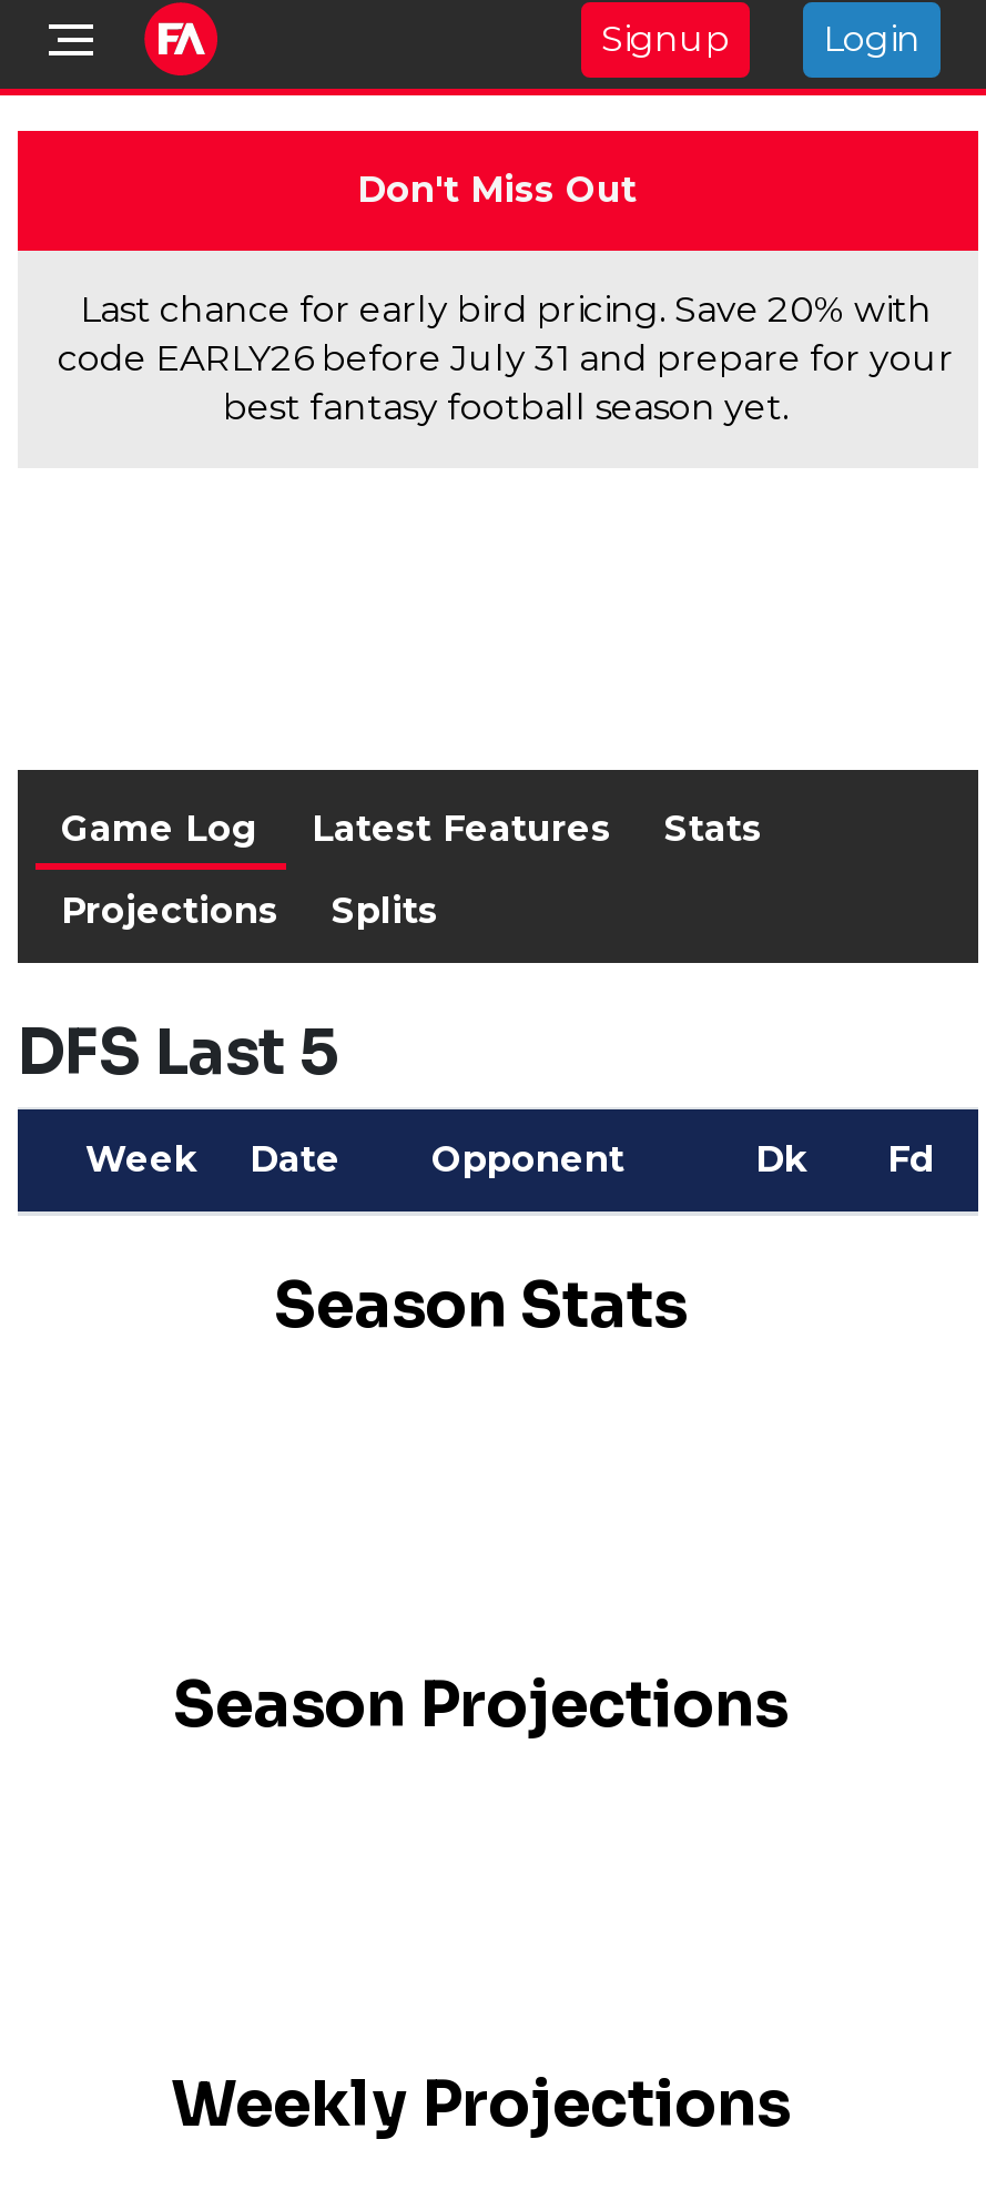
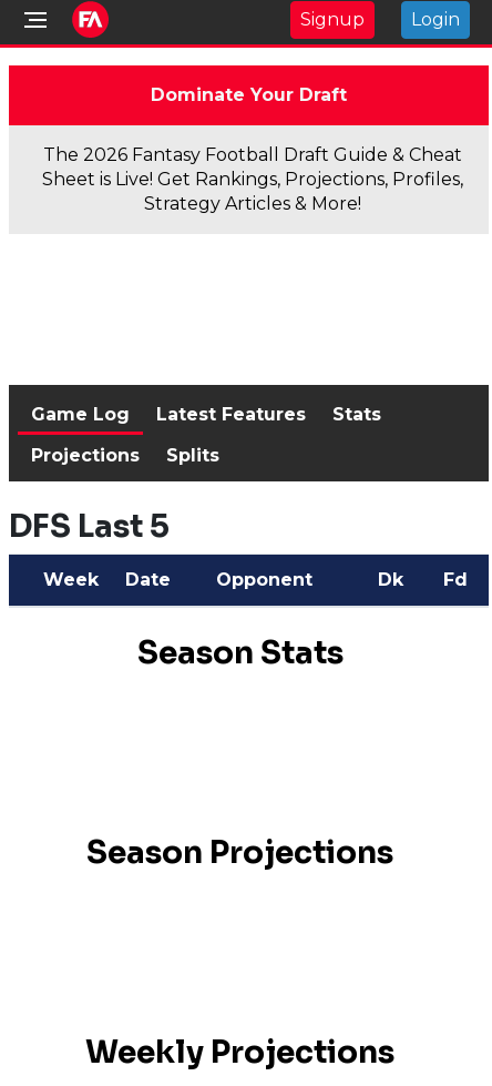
- Don't Miss Out
+ Dominate Your Draft

- Last chance for early bird pricing. Save 20% with
- code EARLY26 before July 31 and prepare for your
- best fantasy football season yet.
+ The 2026 Fantasy Football Draft Guide & Cheat
+ Sheet is Live! Get Rankings, Projections, Profiles,
+ Strategy Articles & More!
